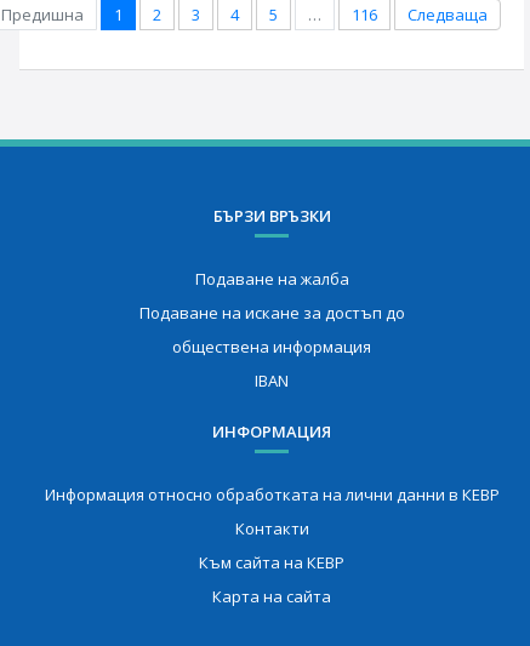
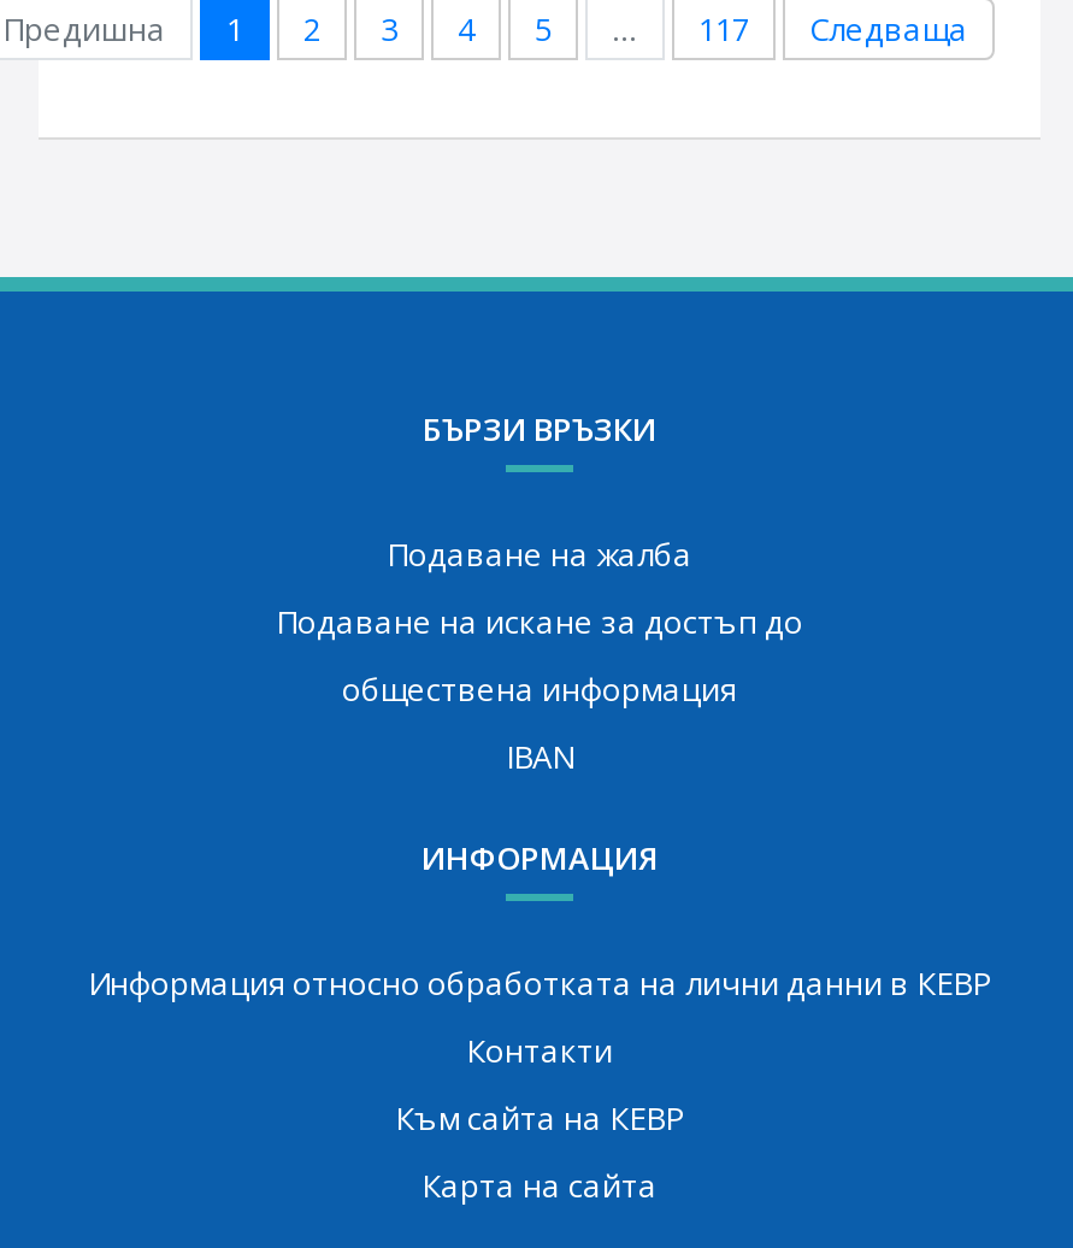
- 116
+ 117
